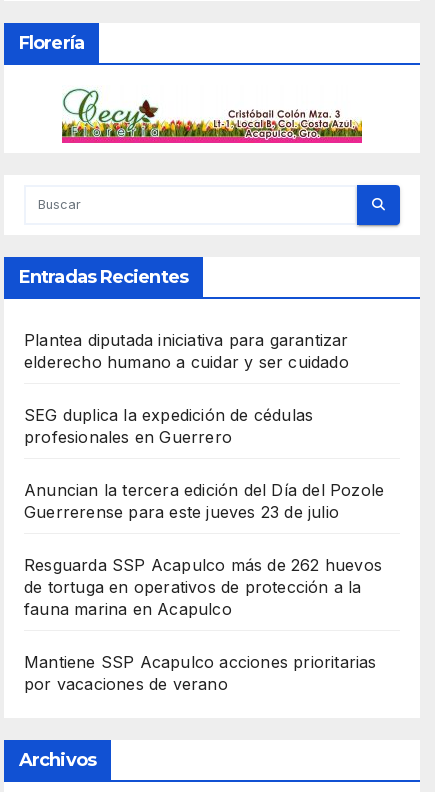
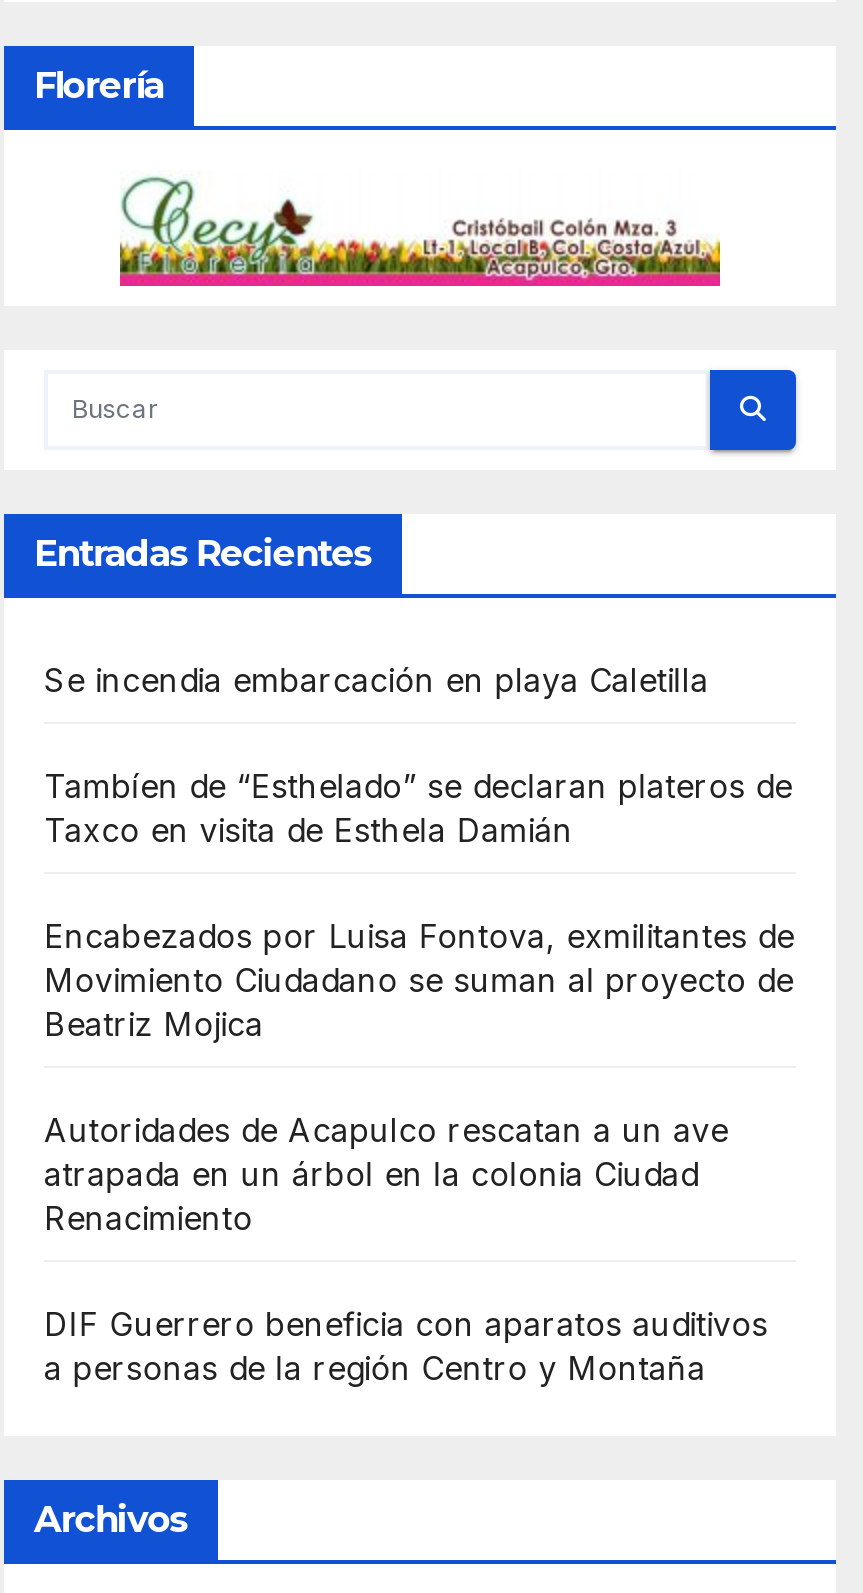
- Plantea diputada iniciativa para garantizar
- elderecho humano a cuidar y ser cuidado
+ Se incendia embarcación en playa Caletilla

- SEG duplica la expedición de cédulas
- profesionales en Guerrero
+ Tambíen de “Esthelado” se declaran plateros de
+ Taxco en visita de Esthela Damián

- Anuncian la tercera edición del Día del Pozole
- Guerrerense para este jueves 23 de julio
+ Encabezados por Luisa Fontova, exmilitantes de
+ Movimiento Ciudadano se suman al proyecto de
+ Beatriz Mojica

- Resguarda SSP Acapulco más de 262 huevos
- de tortuga en operativos de protección a la
- fauna marina en Acapulco
+ Autoridades de Acapulco rescatan a un ave
+ atrapada en un árbol en la colonia Ciudad
+ Renacimiento

- Mantiene SSP Acapulco acciones prioritarias
- por vacaciones de verano
+ DIF Guerrero beneficia con aparatos auditivos
+ a personas de la región Centro y Montaña
